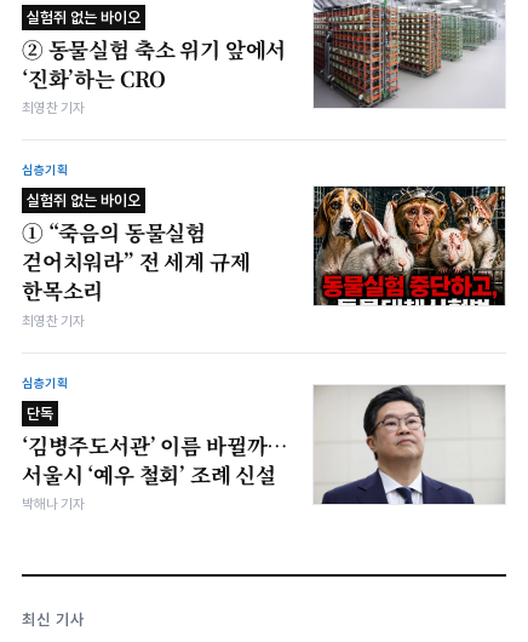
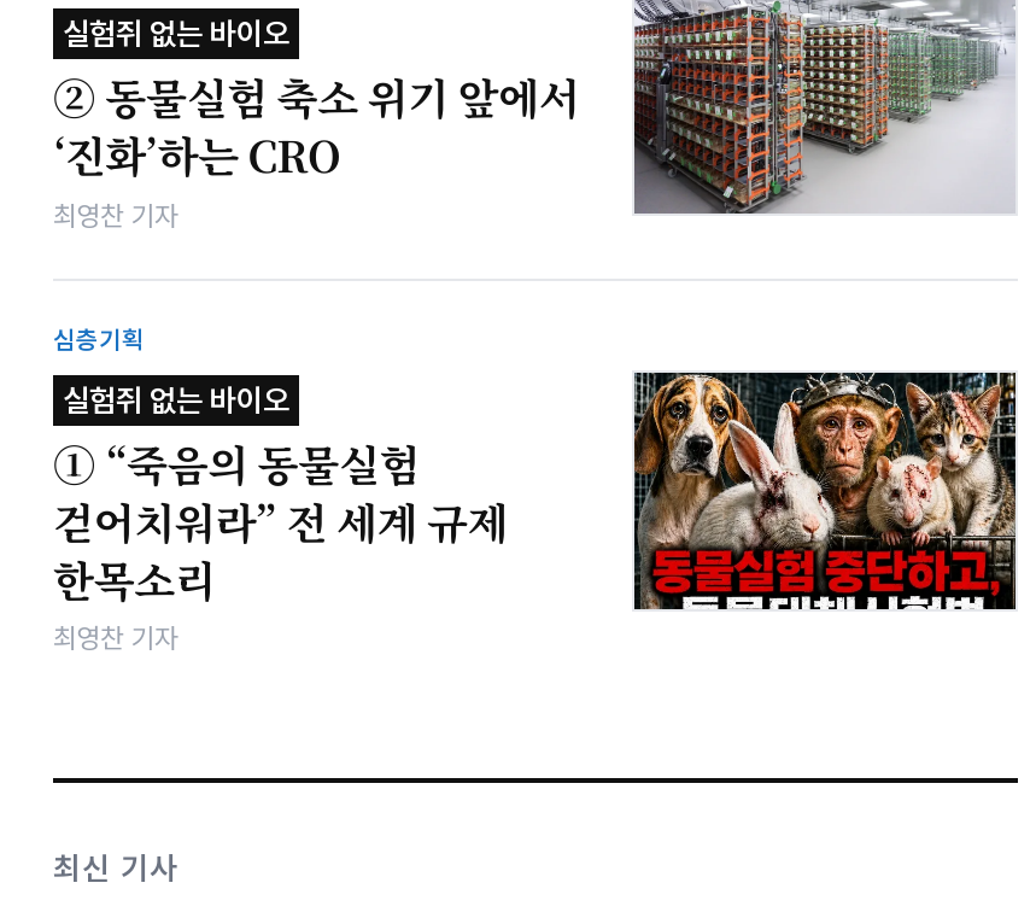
- [image]
- 심층기획
- 단독
- ‘김병주도서관’ 이름 바뀔까…
- 서울시 ‘예우 철회’ 조례 신설
- 박해나 기자
